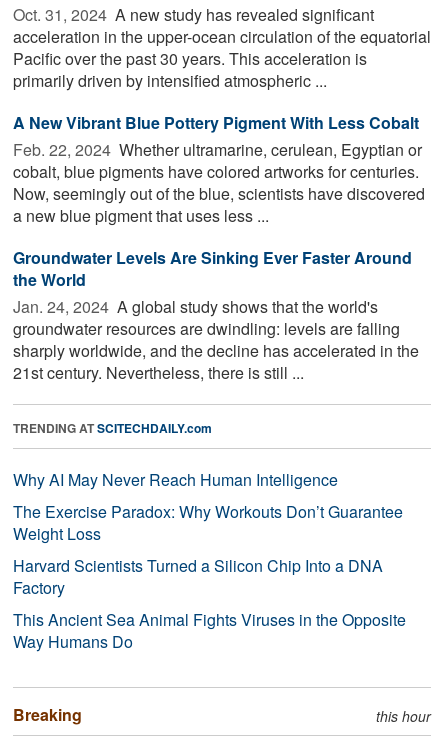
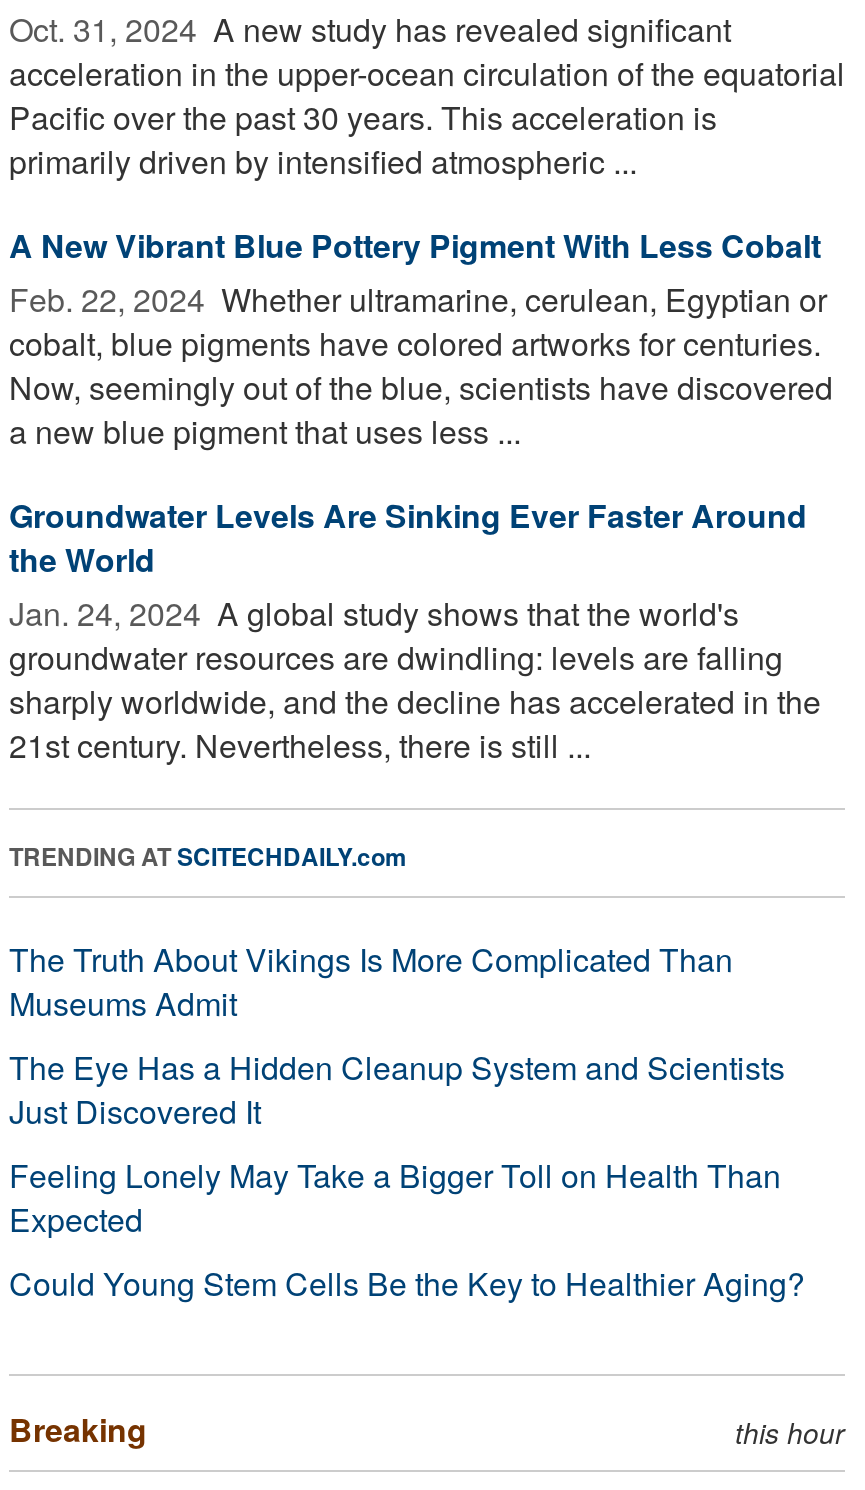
- Why AI May Never Reach Human Intelligence
- The Exercise Paradox: Why Workouts Don’t Guarantee
- Weight Loss
- Harvard Scientists Turned a Silicon Chip Into a DNA
- Factory
- This Ancient Sea Animal Fights Viruses in the Opposite
- Way Humans Do
+ The Truth About Vikings Is More Complicated Than
+ Museums Admit
+ The Eye Has a Hidden Cleanup System and Scientists
+ Just Discovered It
+ Feeling Lonely May Take a Bigger Toll on Health Than
+ Expected
+ Could Young Stem Cells Be the Key to Healthier Aging?
